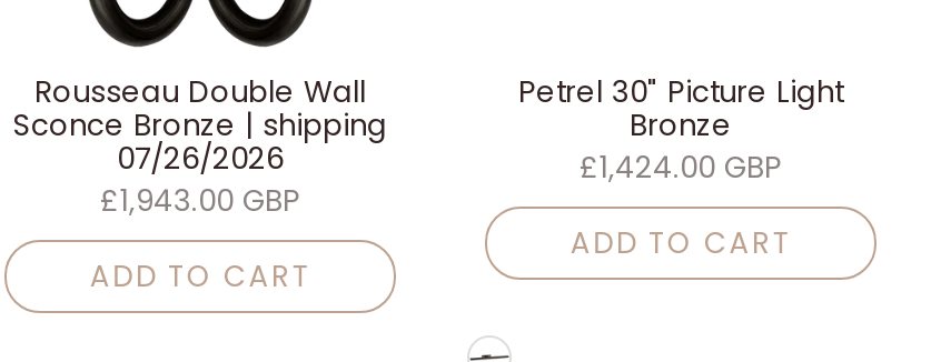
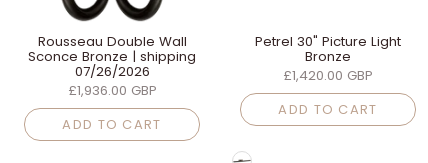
- £1,424.00 GBP
+ £1,420.00 GBP

- £1,943.00 GBP
+ £1,936.00 GBP
